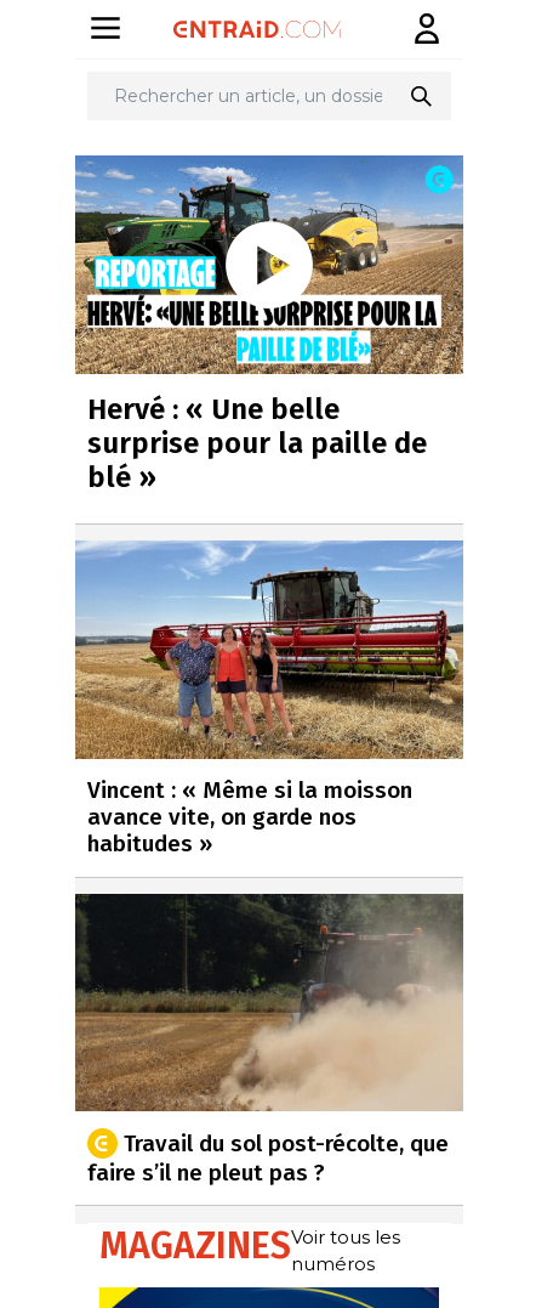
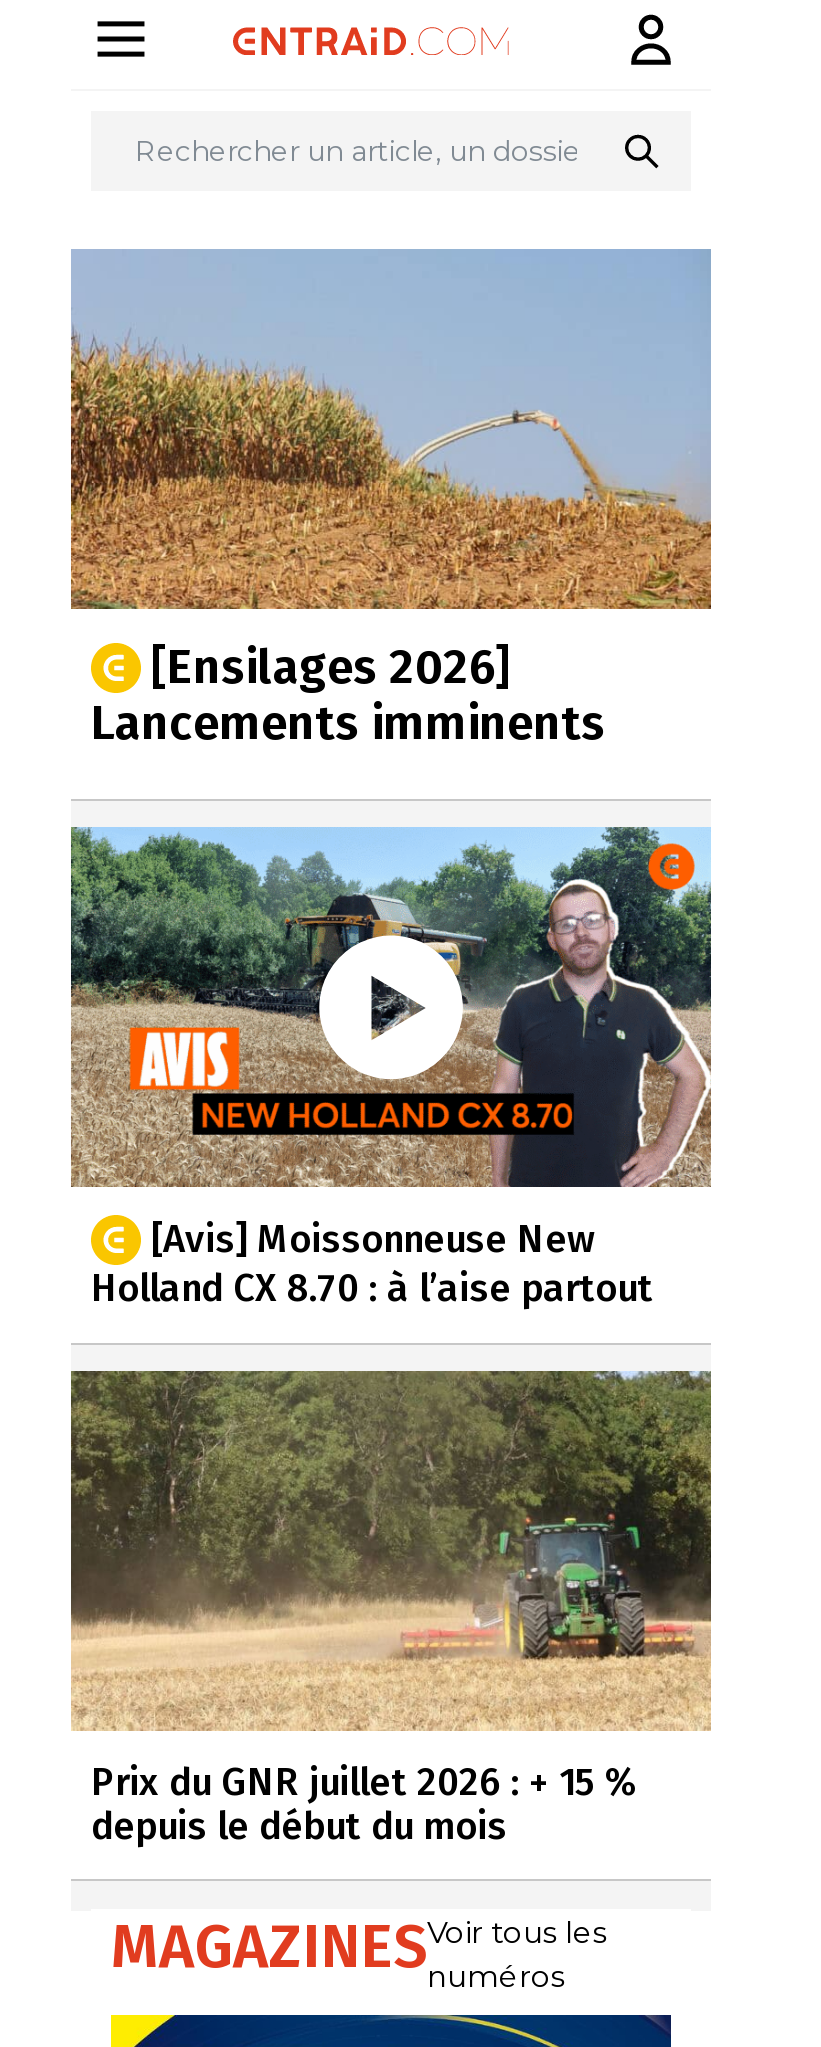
- [image]
- Hervé : « Une belle
- surprise pour la paille de
- blé »
+ [image]
+ [Ensilages 2026]
+ Lancements imminents

- [image]
- Vincent : « Même si la moisson
- avance vite, on garde nos
- habitudes »
+ [image]
+ [Avis] Moissonneuse New
+ Holland CX 8.70 : à l’aise partout

- [image]
- Travail du sol post-récolte, que
- faire s’il ne pleut pas ?
+ [image]
+ Prix du GNR juillet 2026 : + 15 %
+ depuis le début du mois
